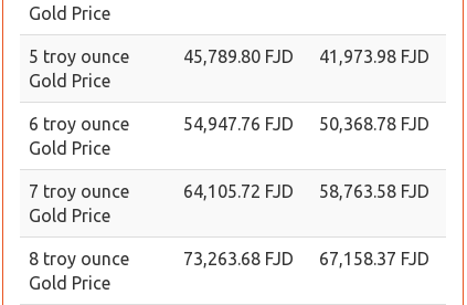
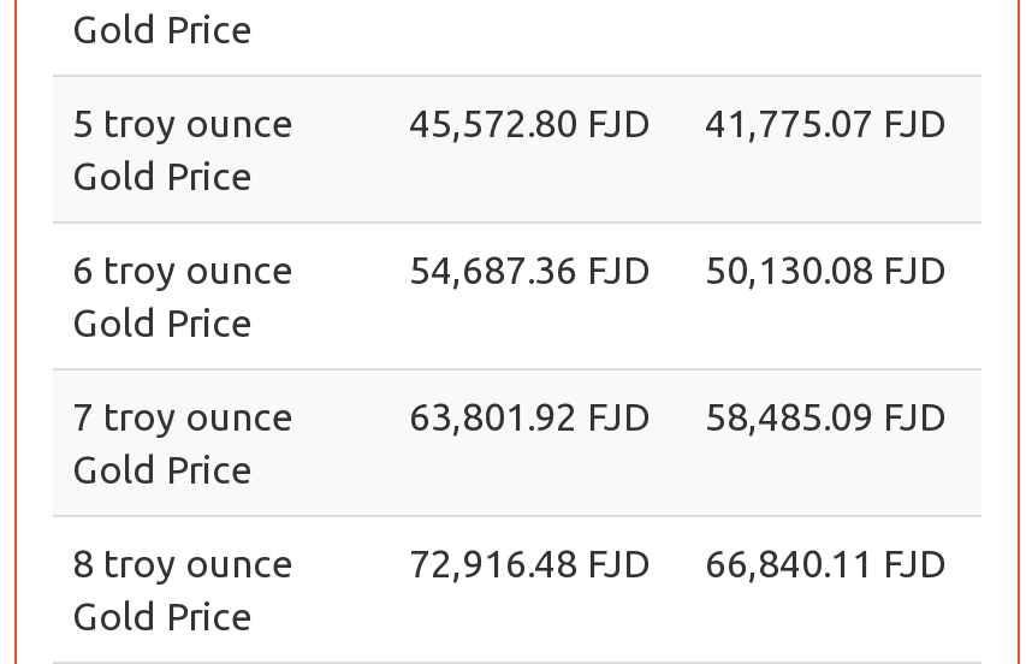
- 45,789.80 FJD
+ 45,572.80 FJD

- 41,973.98 FJD
+ 41,775.07 FJD

- 54,947.76 FJD
+ 54,687.36 FJD

- 50,368.78 FJD
+ 50,130.08 FJD

- 64,105.72 FJD
+ 63,801.92 FJD

- 58,763.58 FJD
+ 58,485.09 FJD

- 73,263.68 FJD
+ 72,916.48 FJD

- 67,158.37 FJD
+ 66,840.11 FJD
